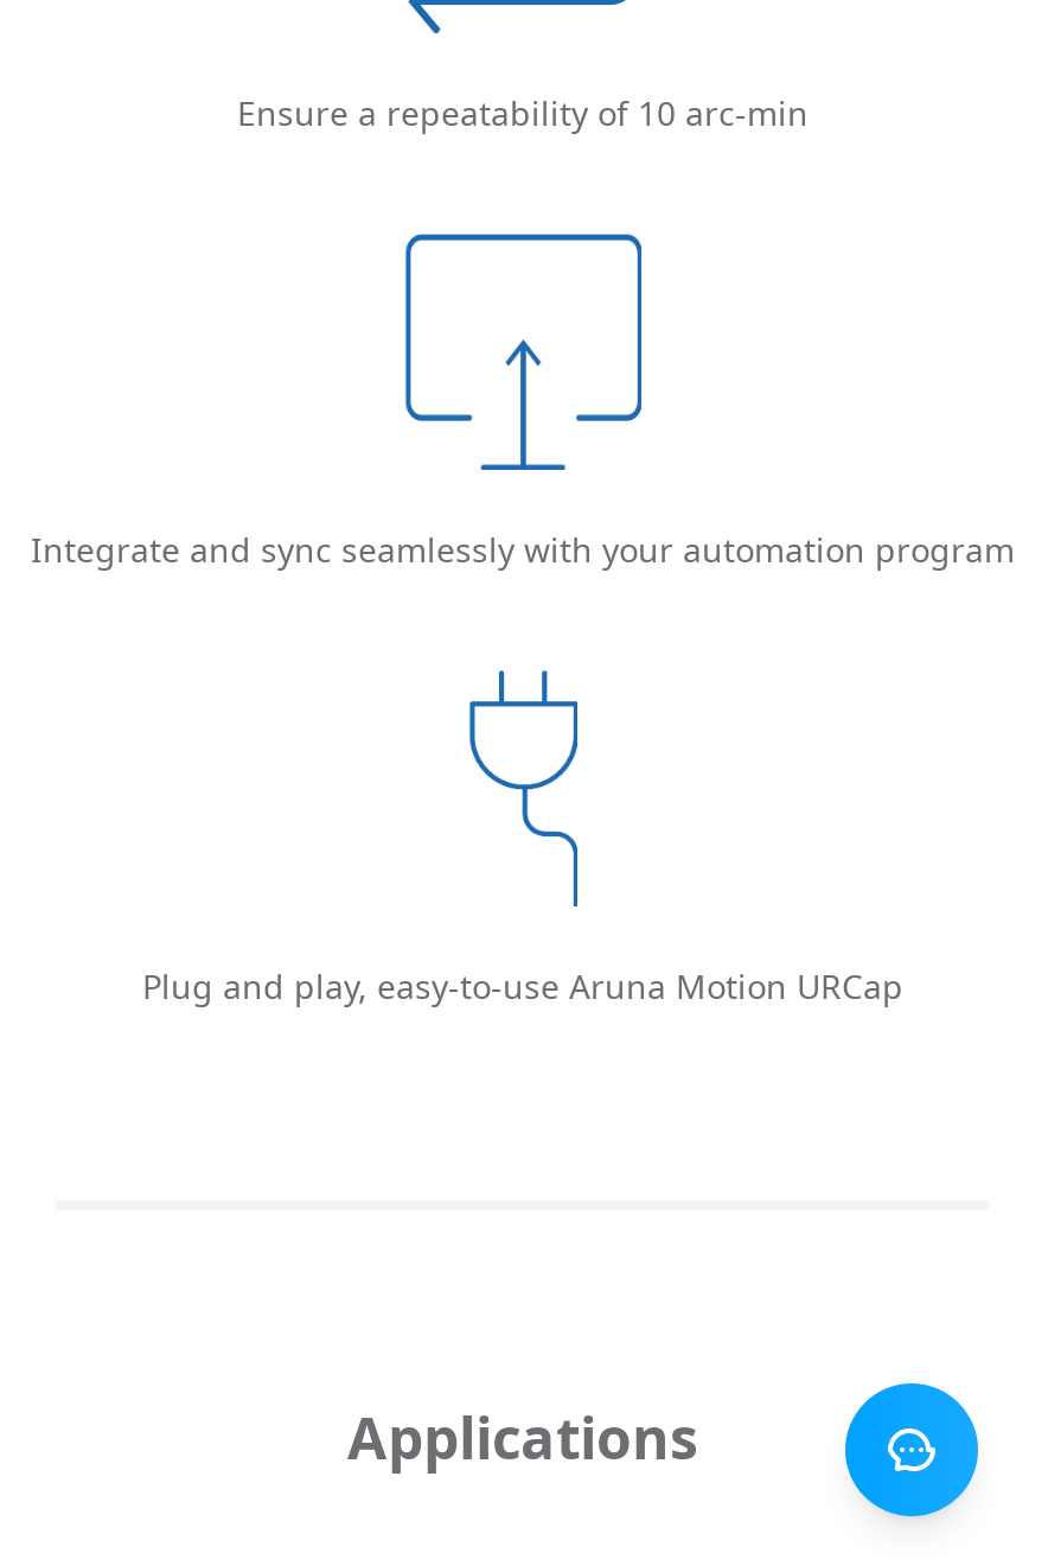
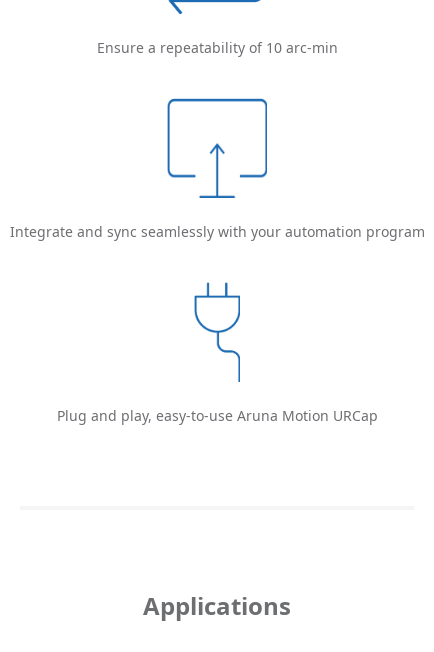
- [image]
